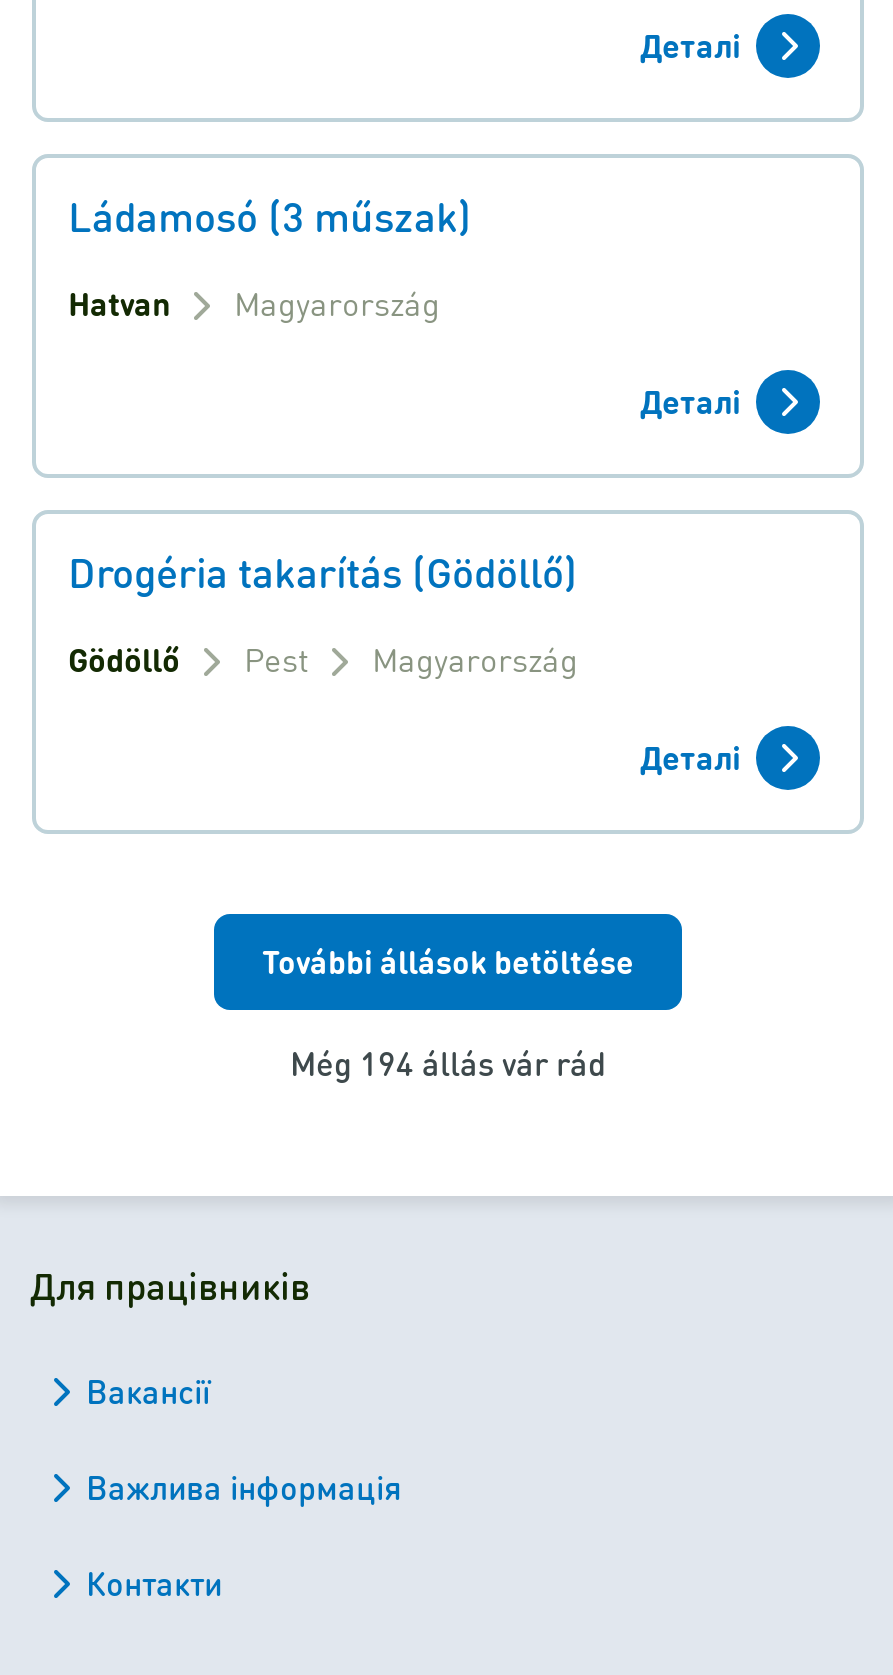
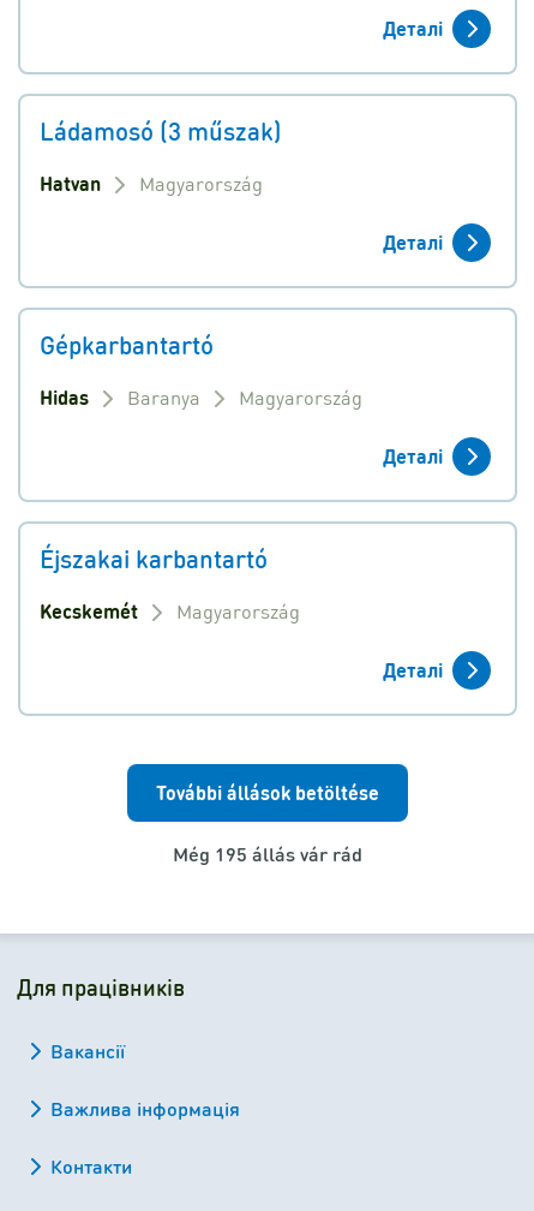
- Drogéria takarítás (Gödöllő)
- Gödöllő
- Pest
+ Gépkarbantartó
+ Hidas
+ Baranya
+ Magyarország
+ Деталі
+ Éjszakai karbantartó
+ Kecskemét

- Még 194 állás vár rád
+ Még 195 állás vár rád
